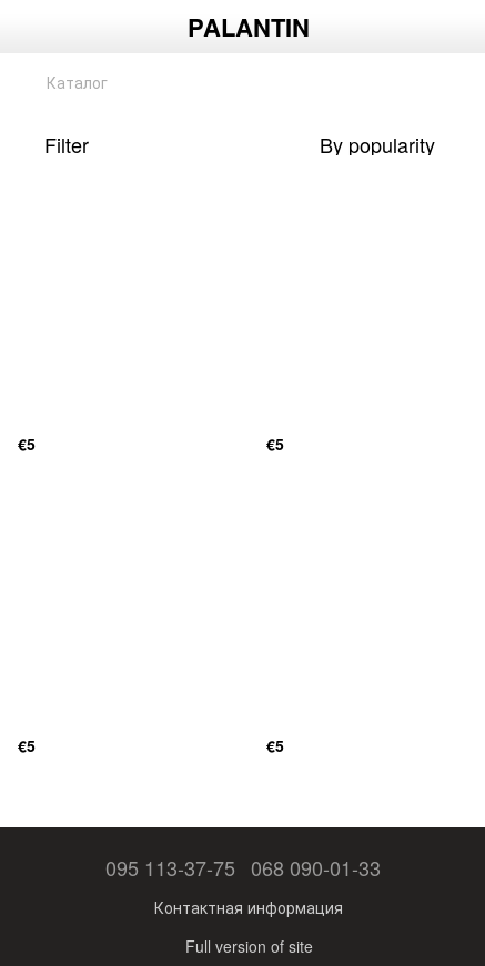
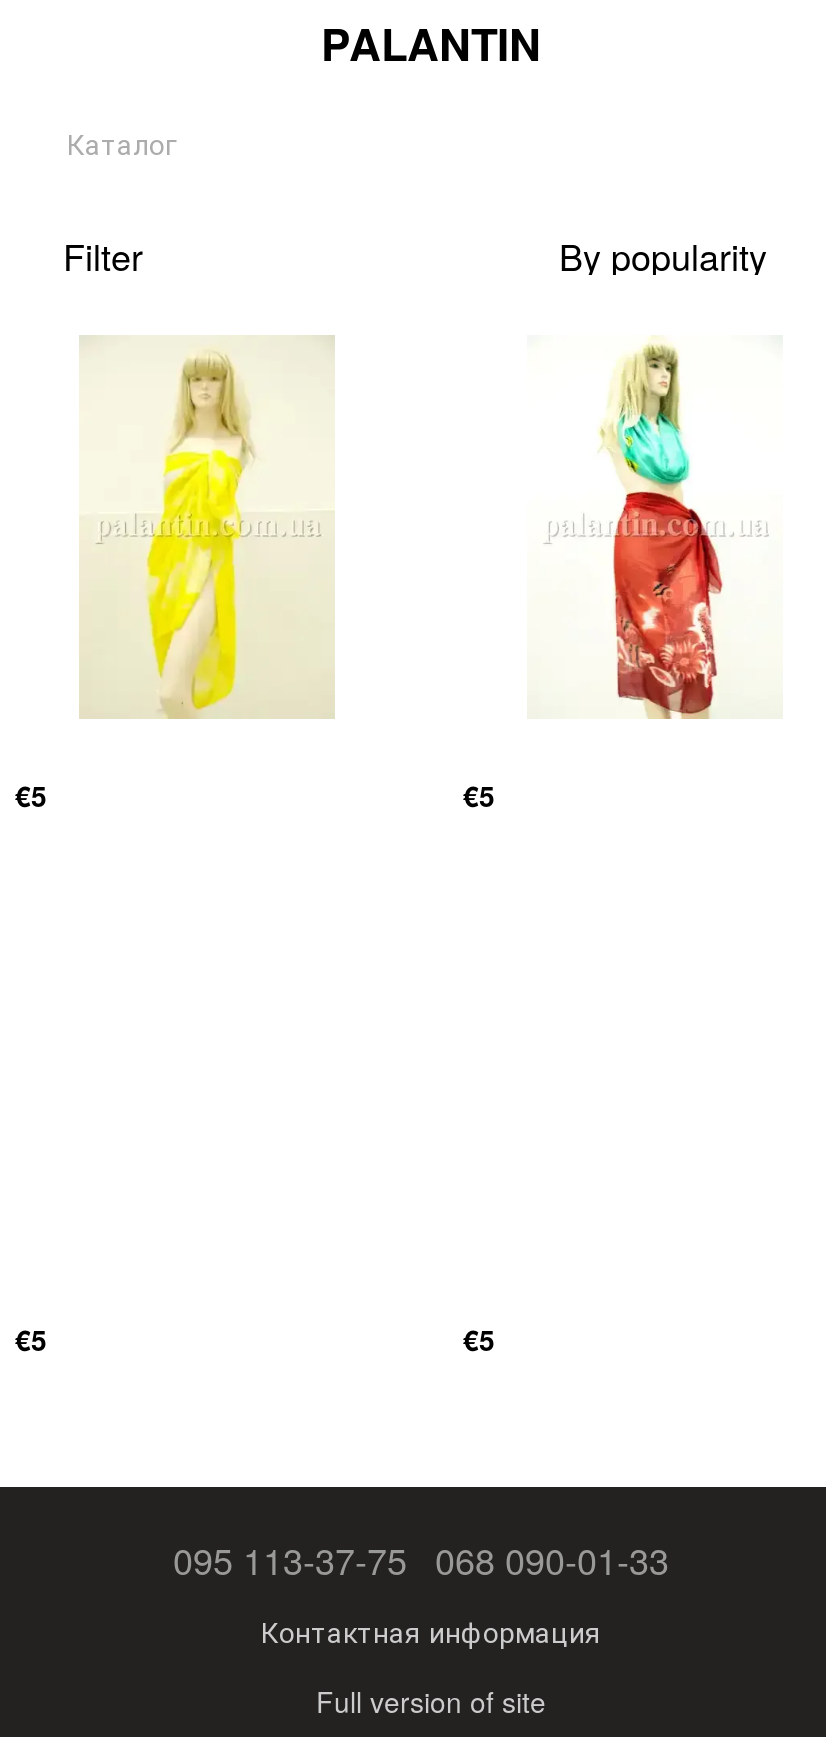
+ [image]

+ [image]
